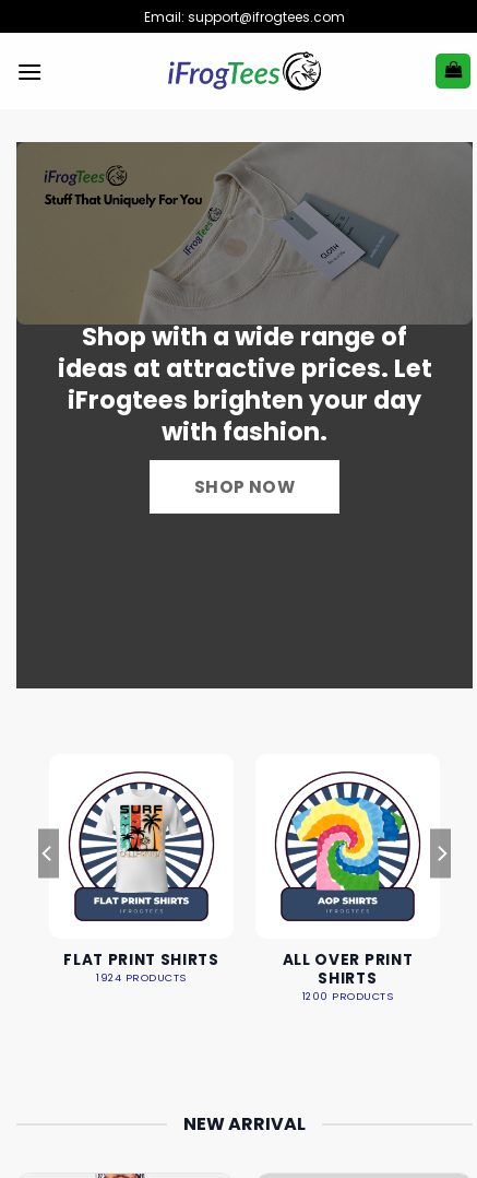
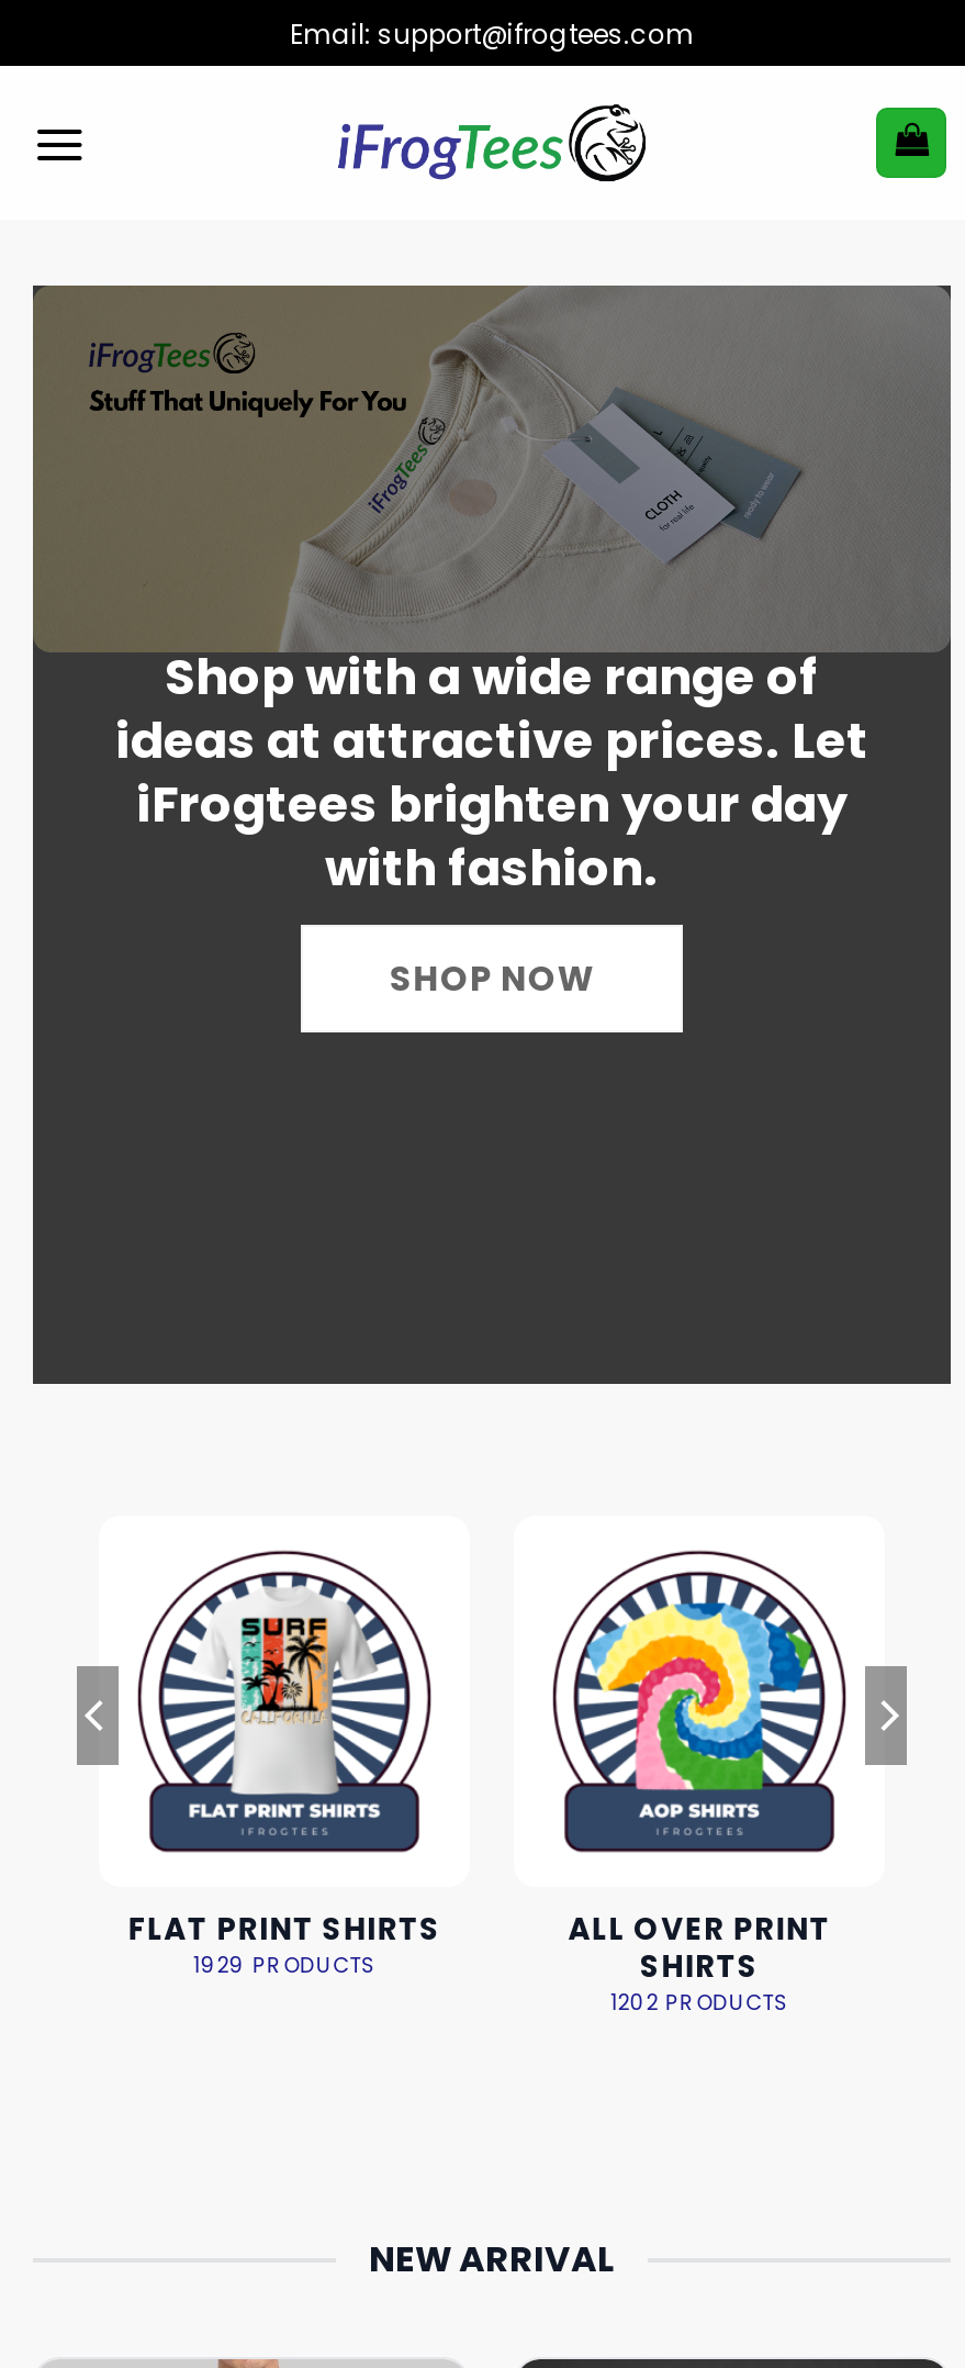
- 1924 PRODUCTS
+ 1929 PRODUCTS

- 1200 PRODUCTS
+ 1202 PRODUCTS
